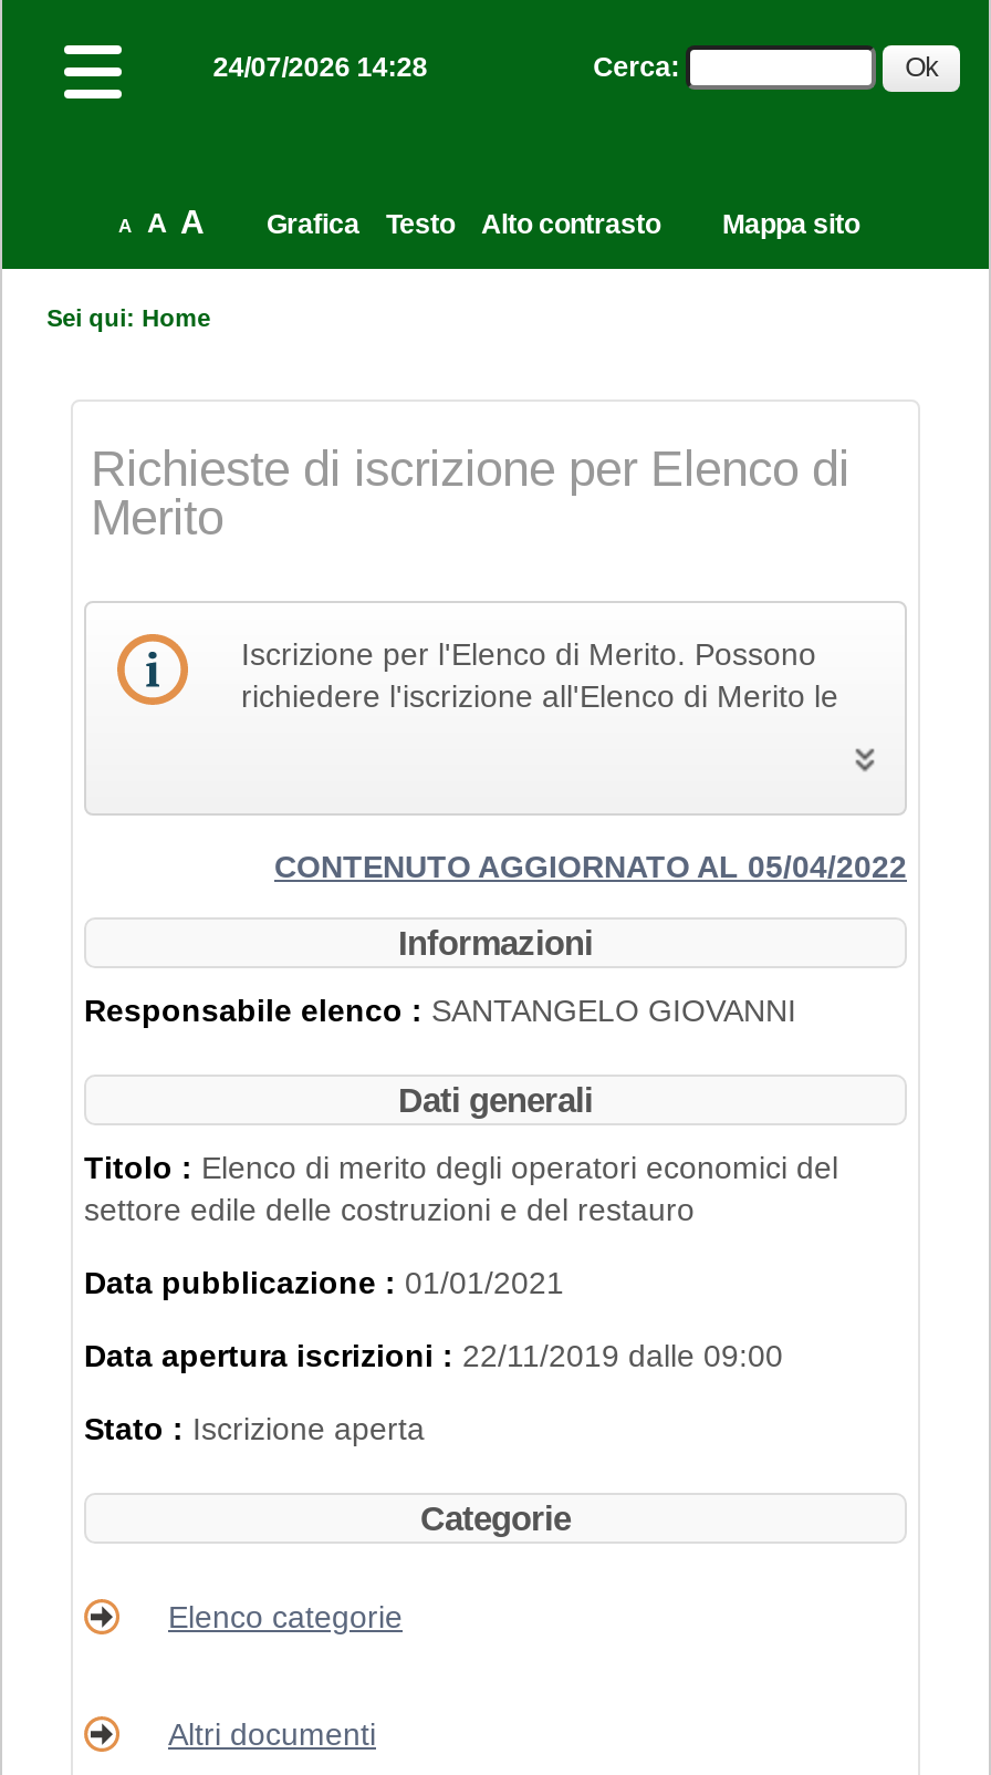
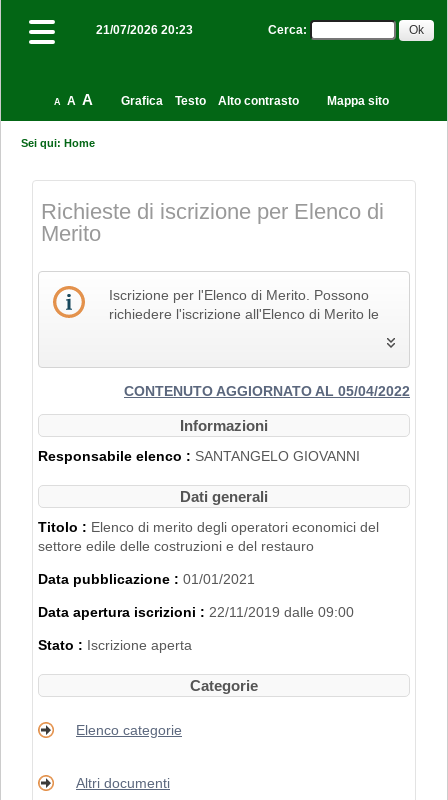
- 24/07/2026 14:28
+ 21/07/2026 20:23
